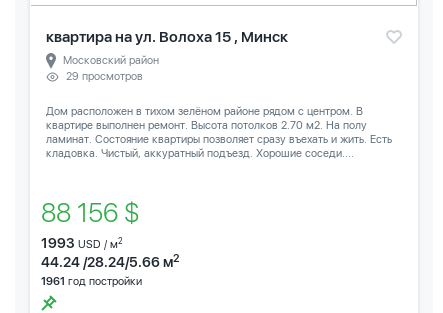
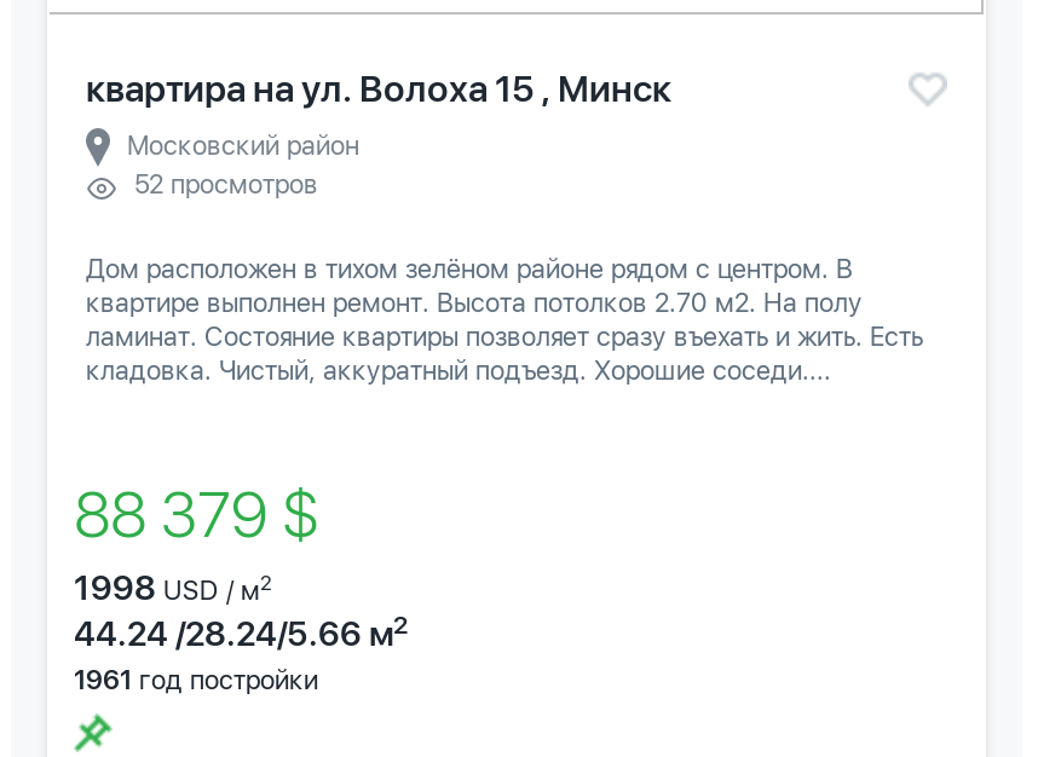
- 29 просмотров
+ 52 просмотров

- 88 156 $
+ 88 379 $

- 1993 USD / м2
+ 1998 USD / м2
